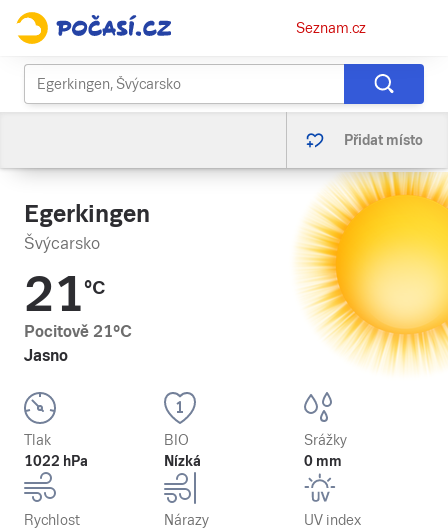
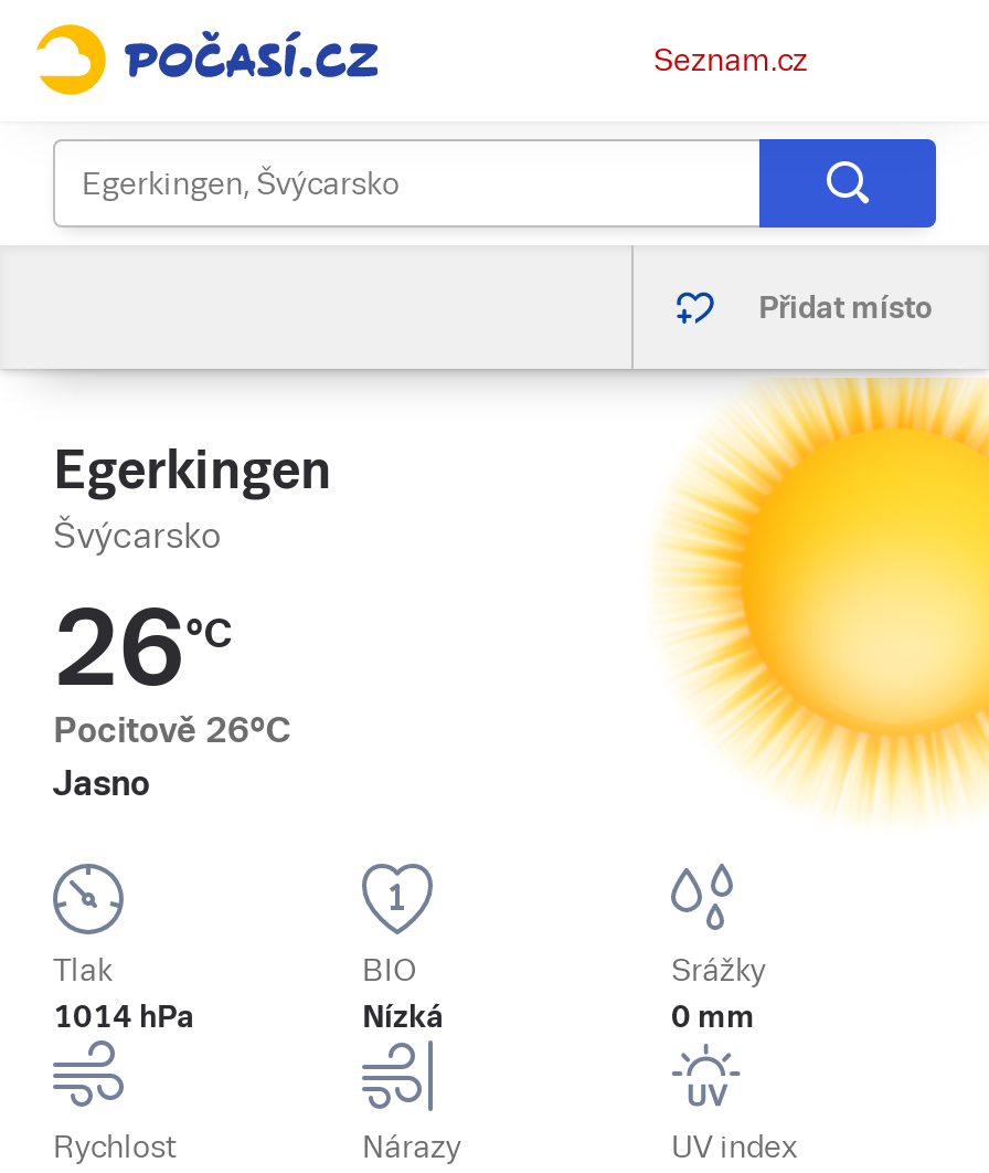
- 21°C
+ 26°C

- Pocitově 21°C
+ Pocitově 26°C

- 1022 hPa
+ 1014 hPa
